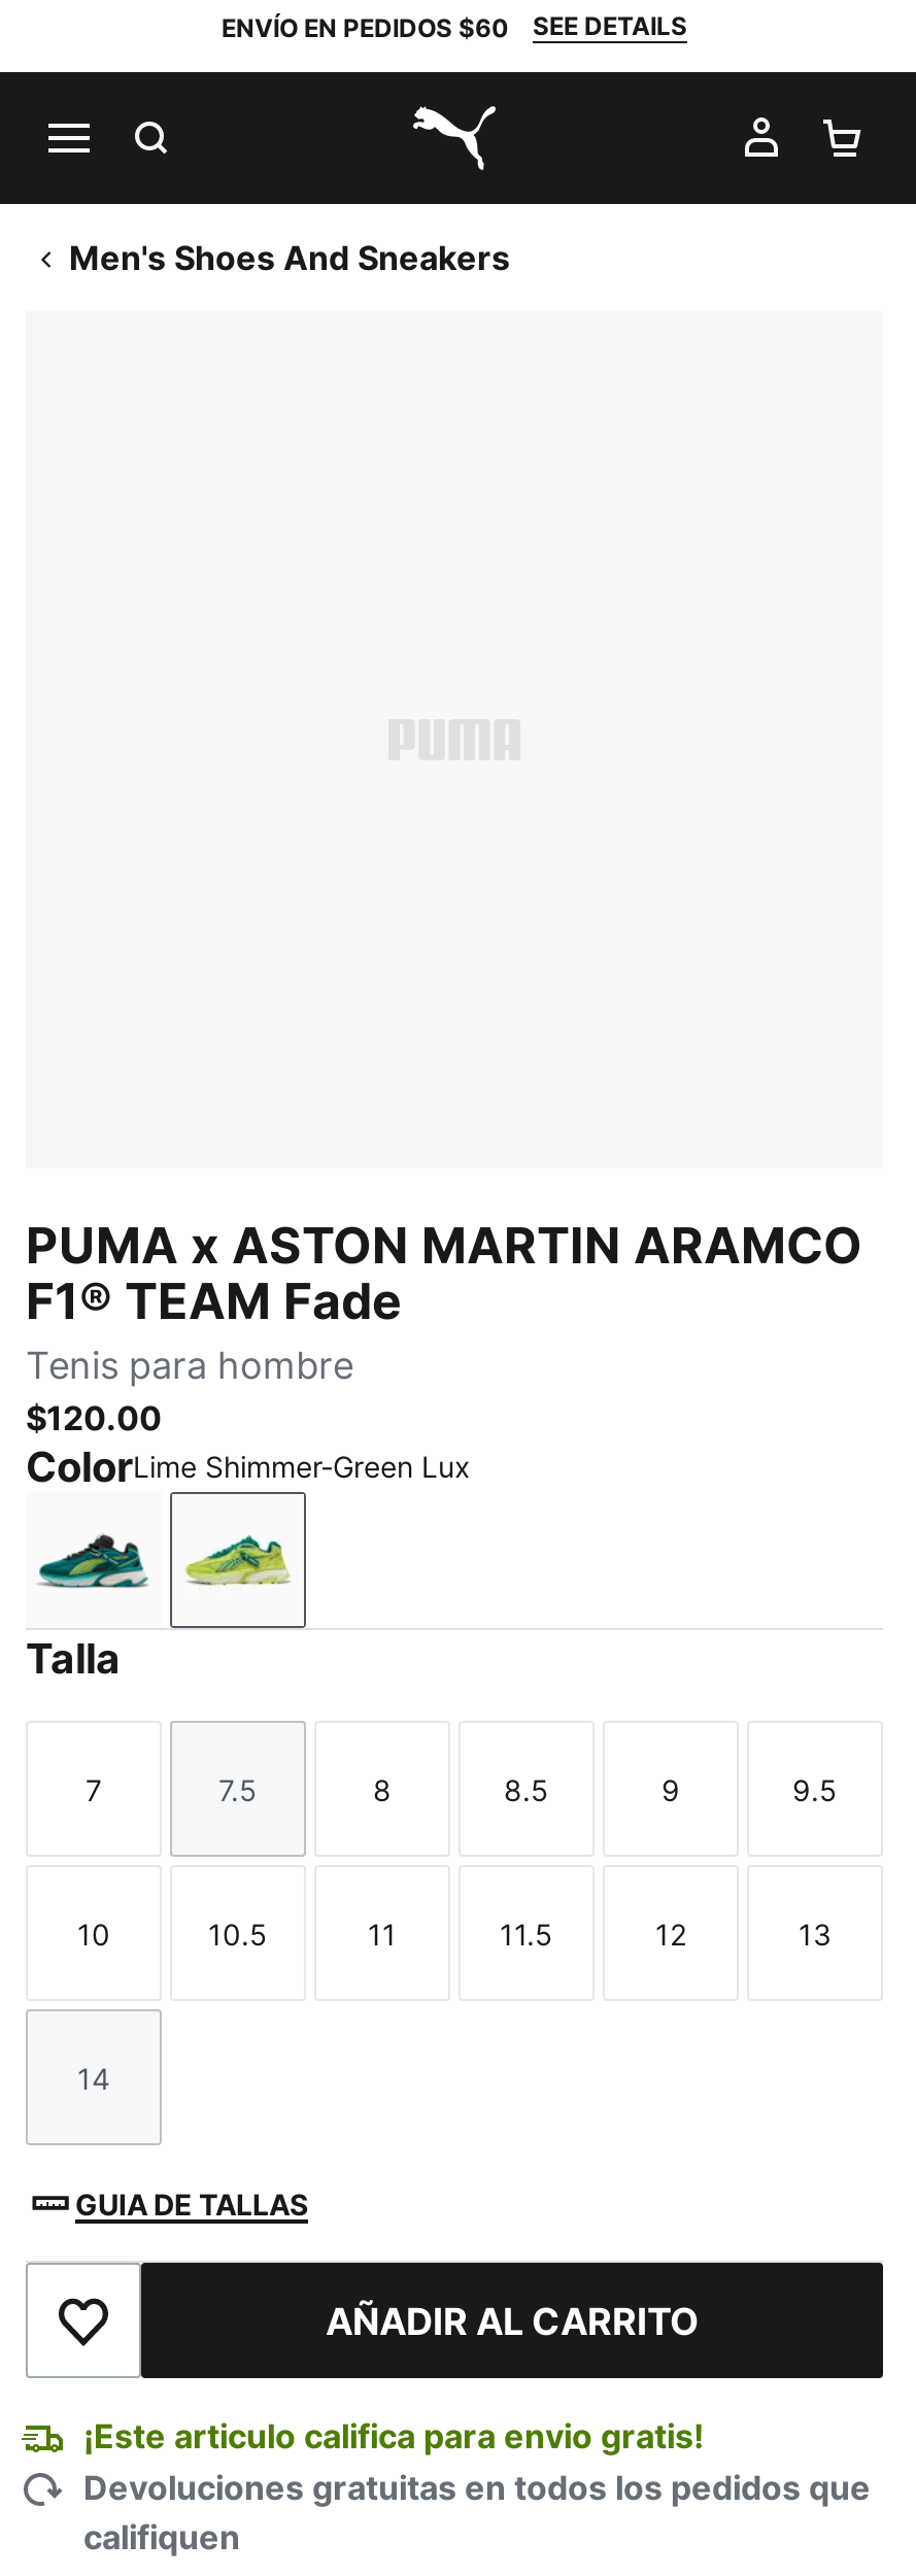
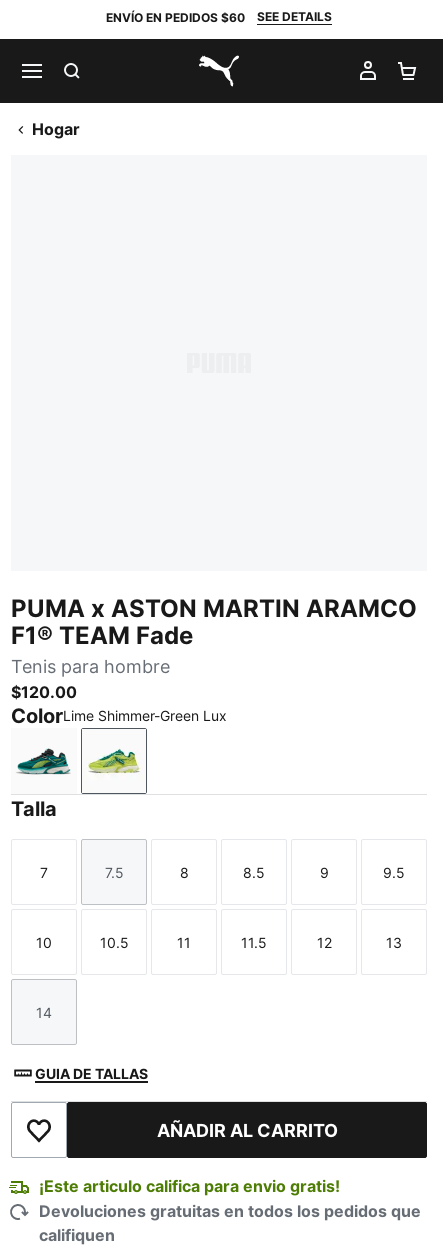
- Men's Shoes And Sneakers
+ Hogar
